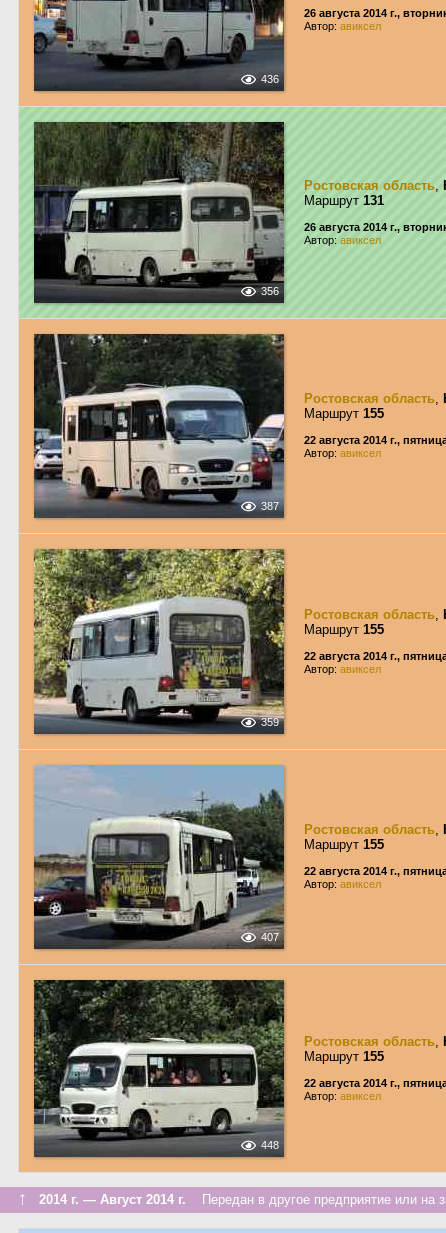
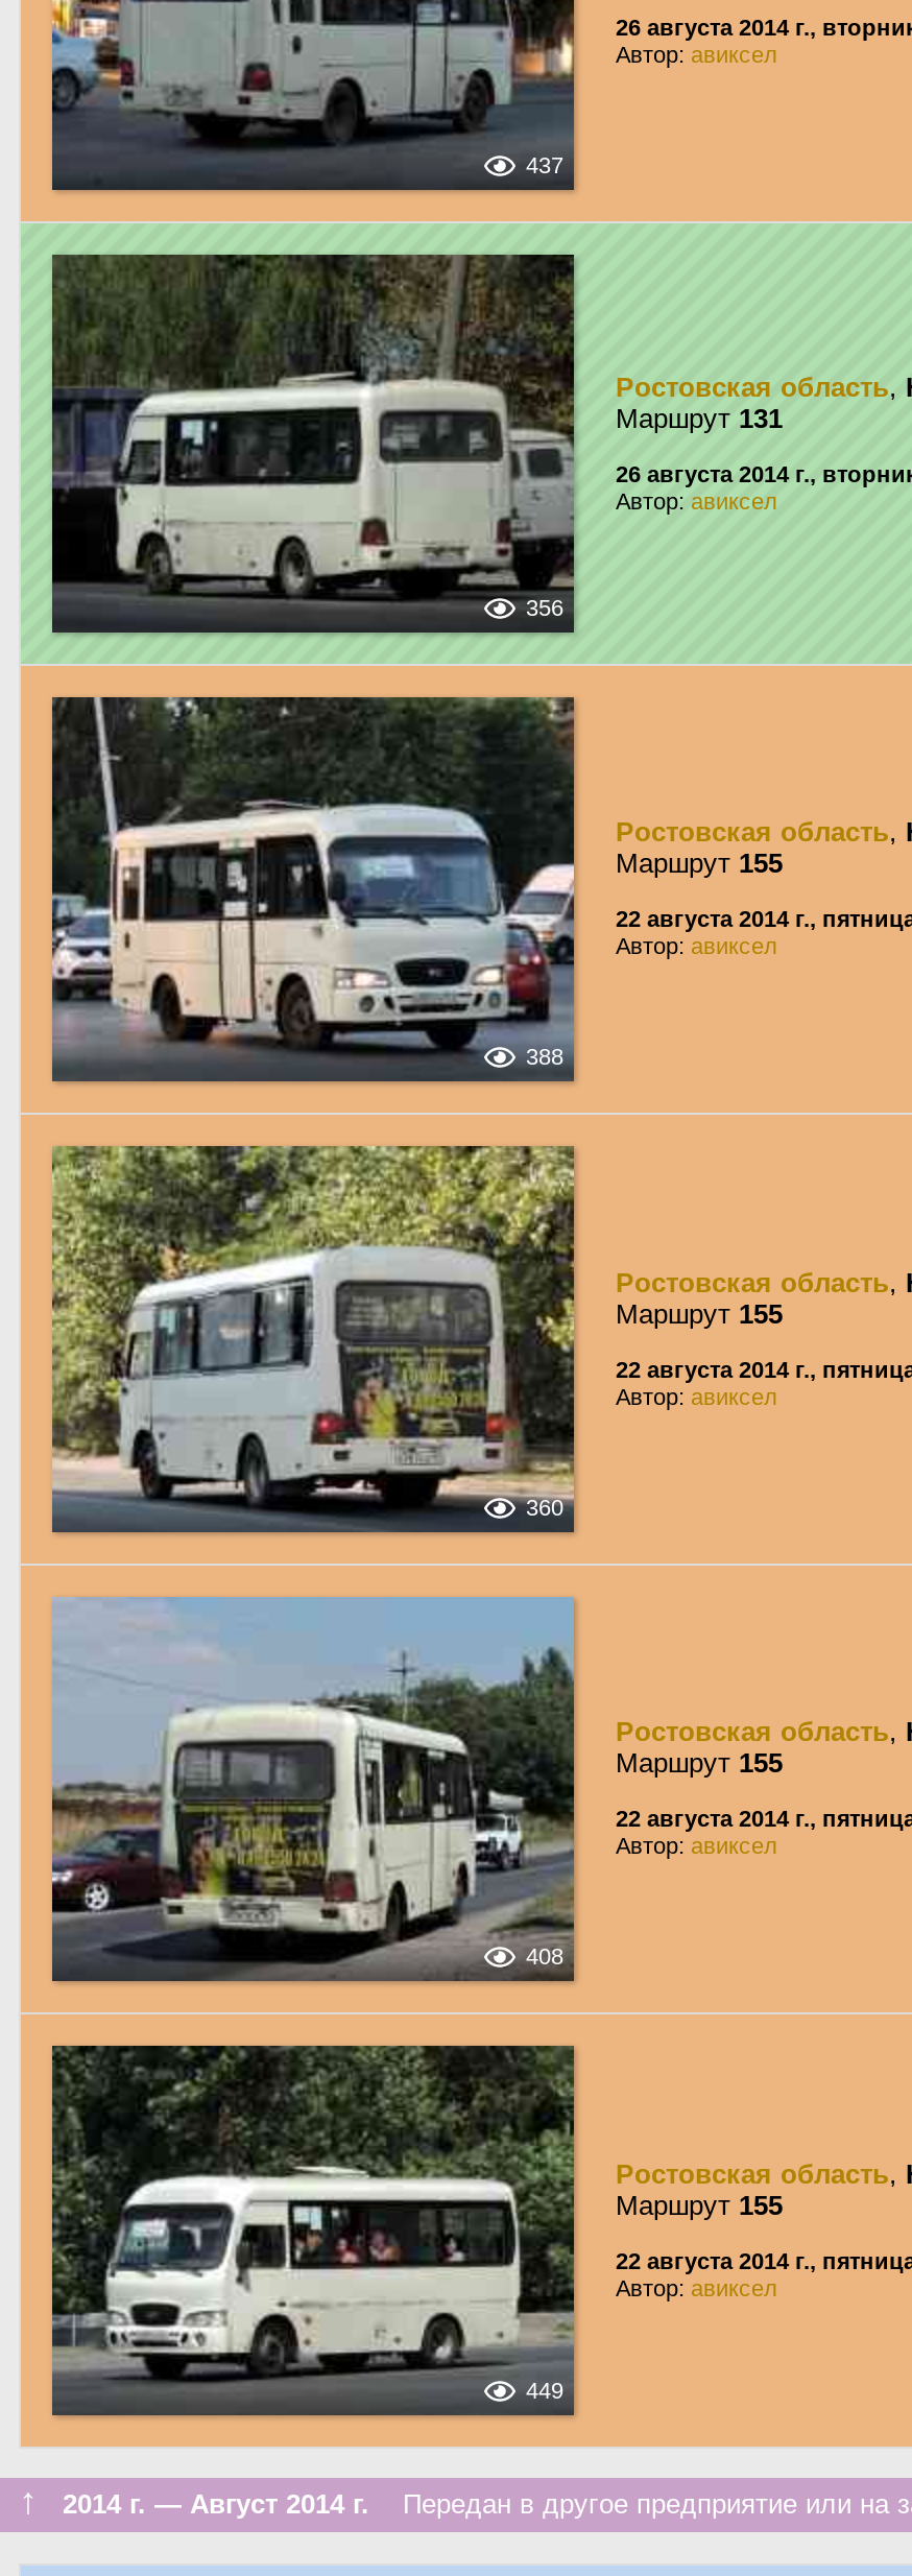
- 436
+ 437

- 387
+ 388

- 359
+ 360

- 407
+ 408

- 448
+ 449
